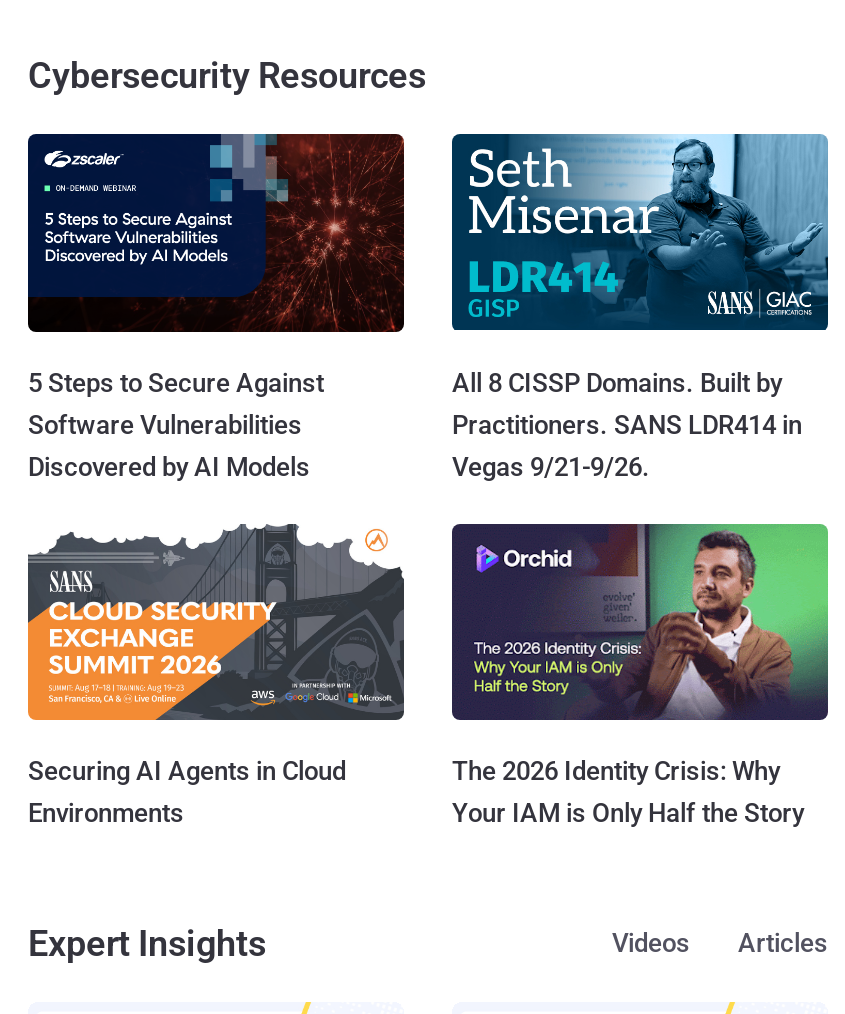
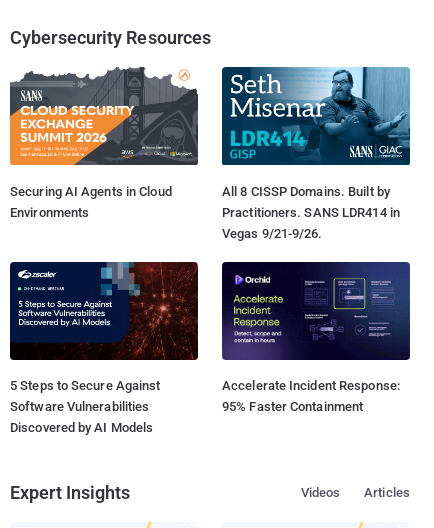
moved down: [image] | 5 Steps to Secure Against | Software Vulnerabilities | Discovered by AI Models

moved up: [image] | Securing AI Agents in Cloud | Environments

- [image]
- The 2026 Identity Crisis: Why
- Your IAM is Only Half the Story
+ [image]
+ Accelerate Incident Response:
+ 95% Faster Containment
